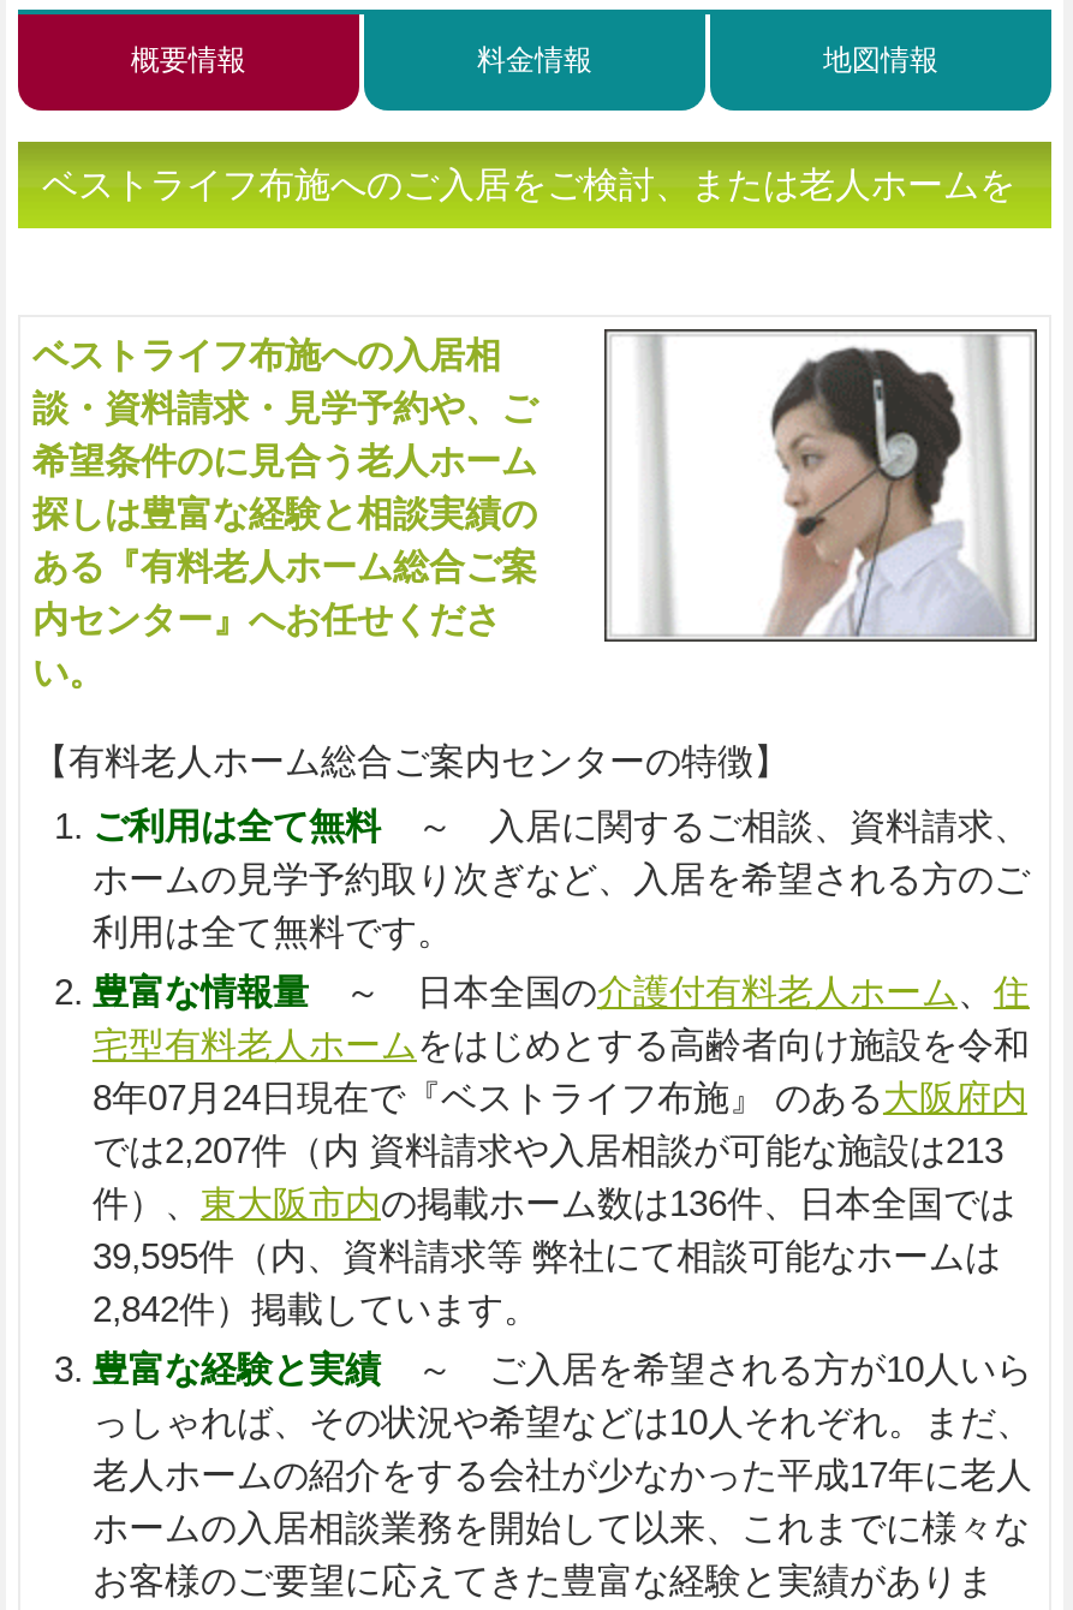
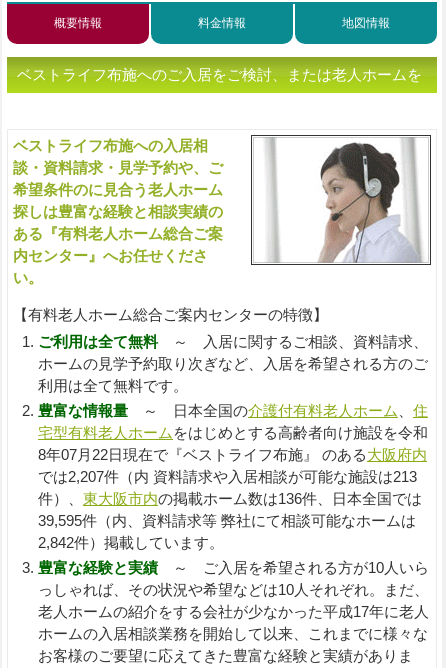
- 8年07月24日現在で『ベストライフ布施』 のある大阪府内
+ 8年07月22日現在で『ベストライフ布施』 のある大阪府内
